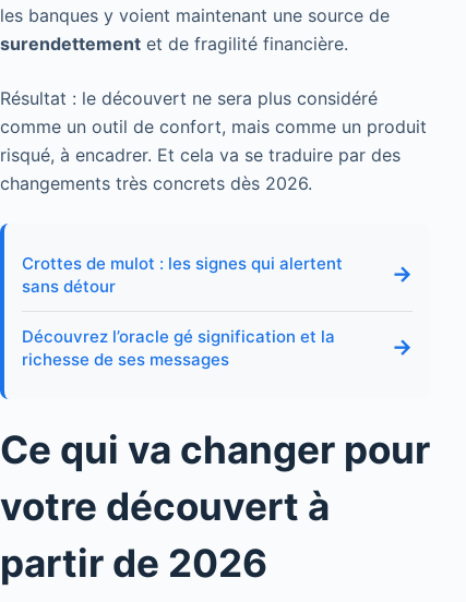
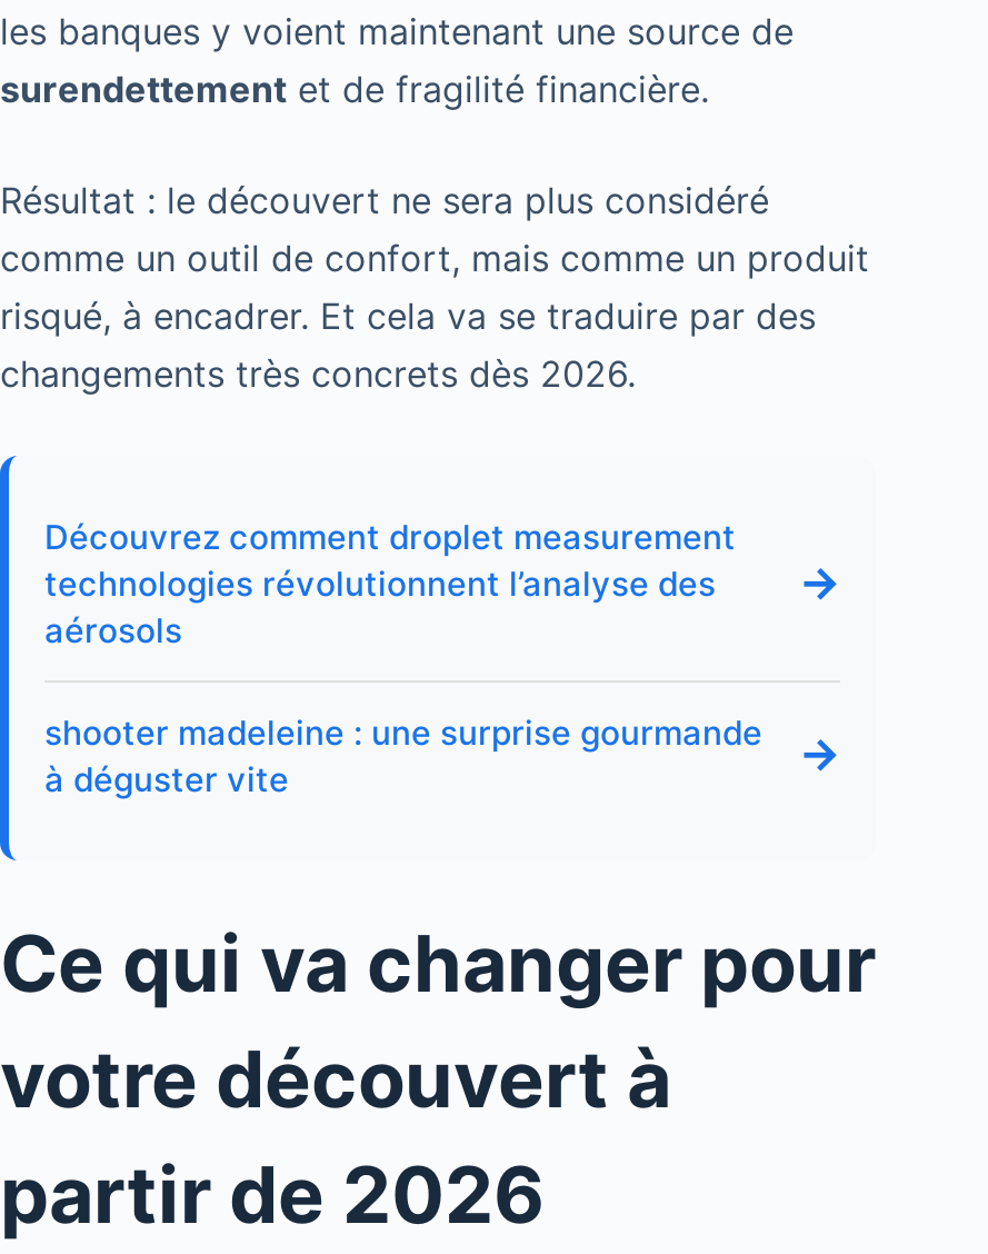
- Crottes de mulot : les signes qui alertent
- sans détour
+ Découvrez comment droplet measurement
+ technologies révolutionnent l’analyse des
+ aérosols

- Découvrez l’oracle gé signification et la
- richesse de ses messages
+ shooter madeleine : une surprise gourmande
+ à déguster vite
